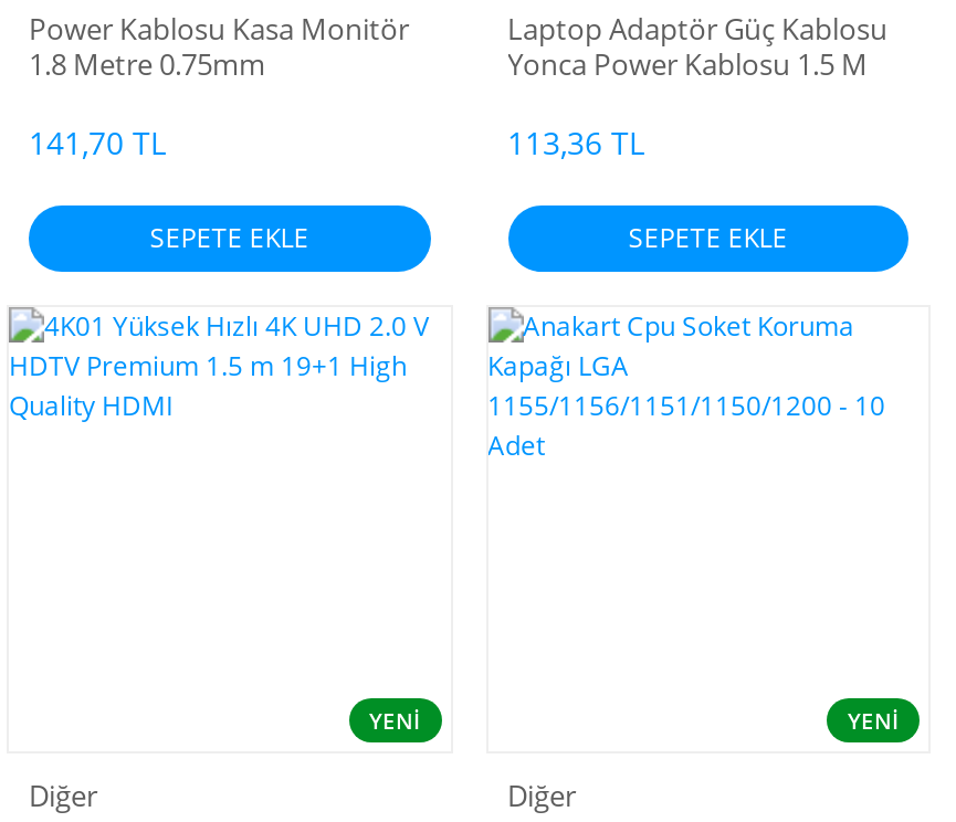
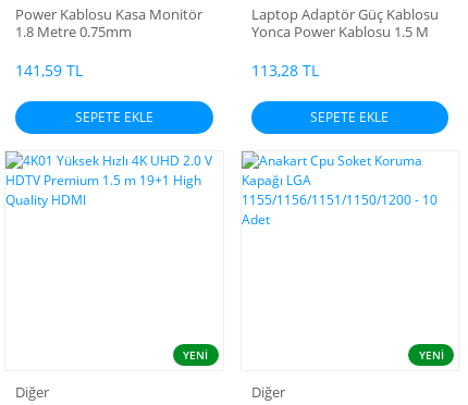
- 141,70 TL
+ 141,59 TL

- 113,36 TL
+ 113,28 TL
